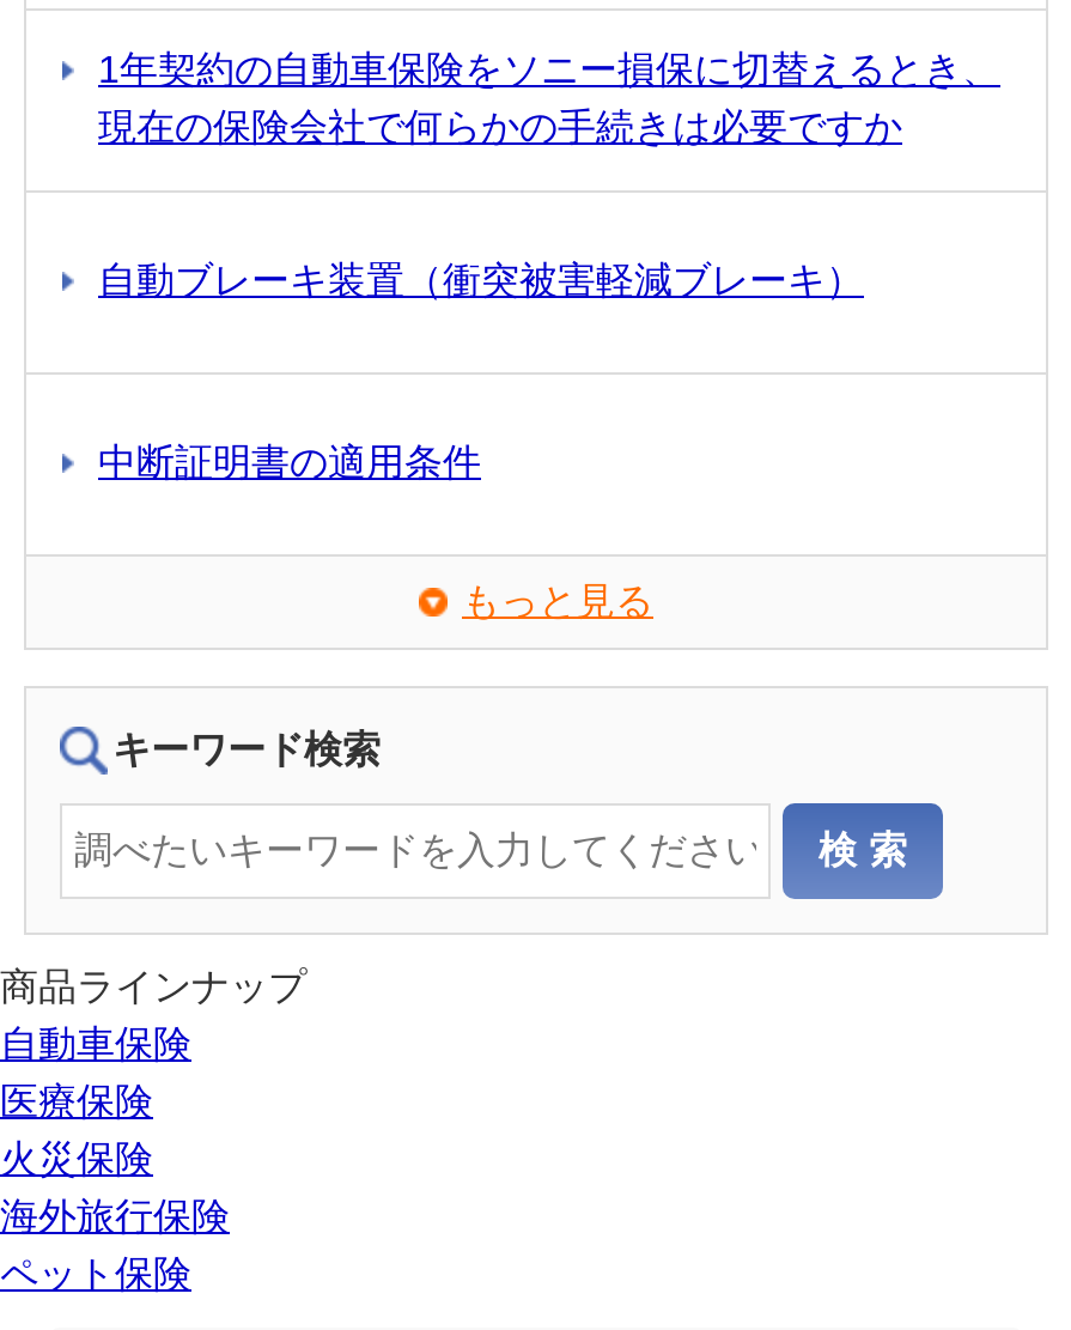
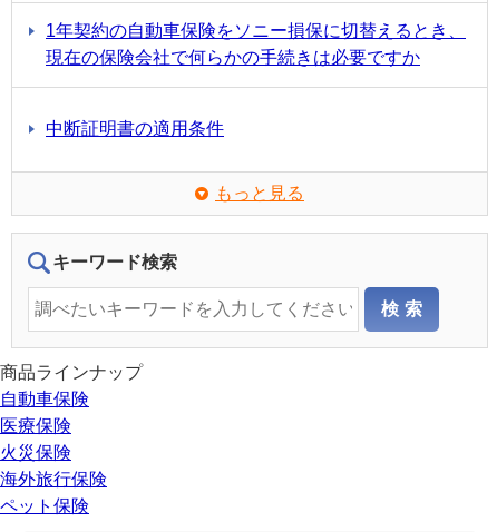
- 自動ブレーキ装置（衝突被害軽減ブレーキ）
